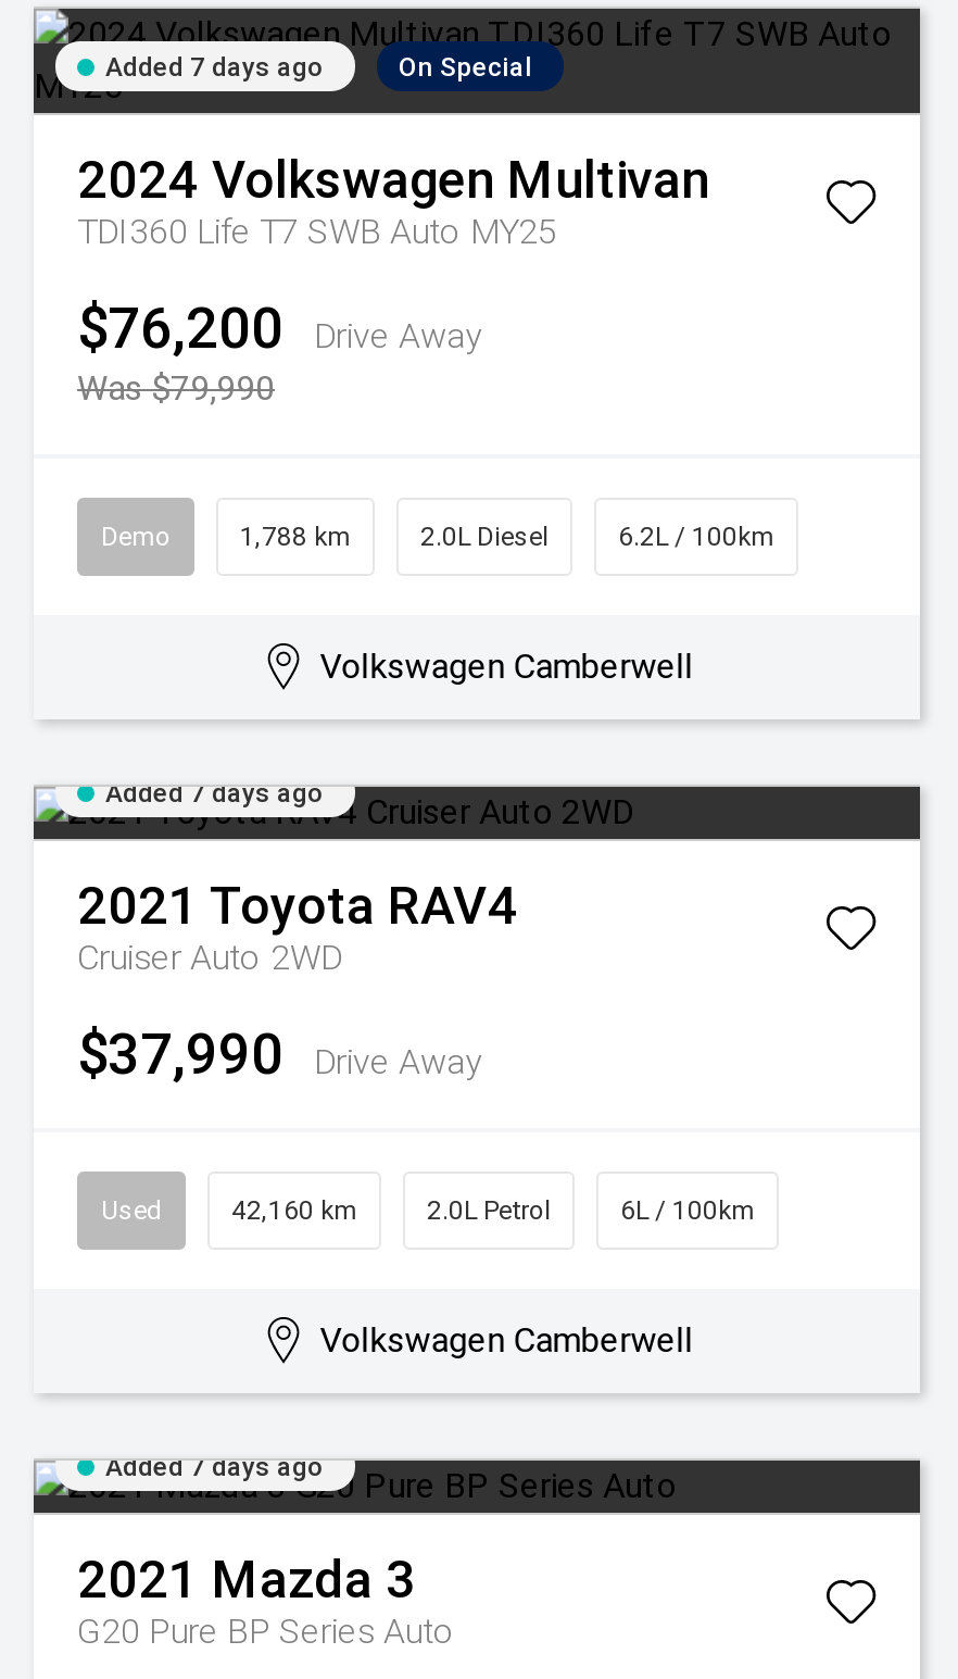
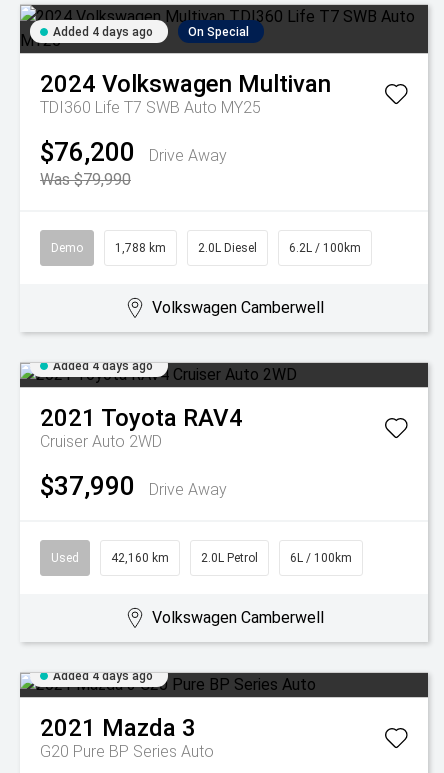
- Added 7 days ago
+ Added 4 days ago

- Added 7 days ago
+ Added 4 days ago

- Added 7 days ago
+ Added 4 days ago
